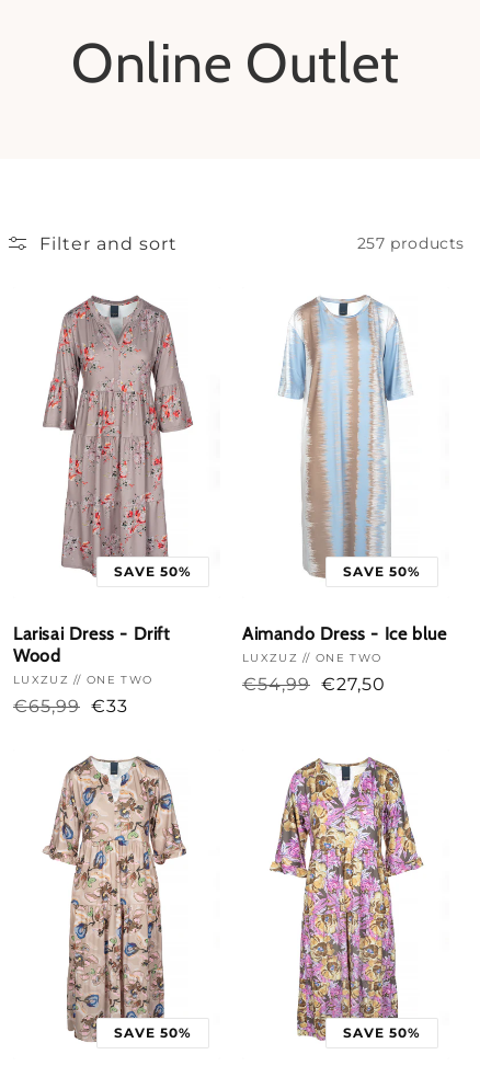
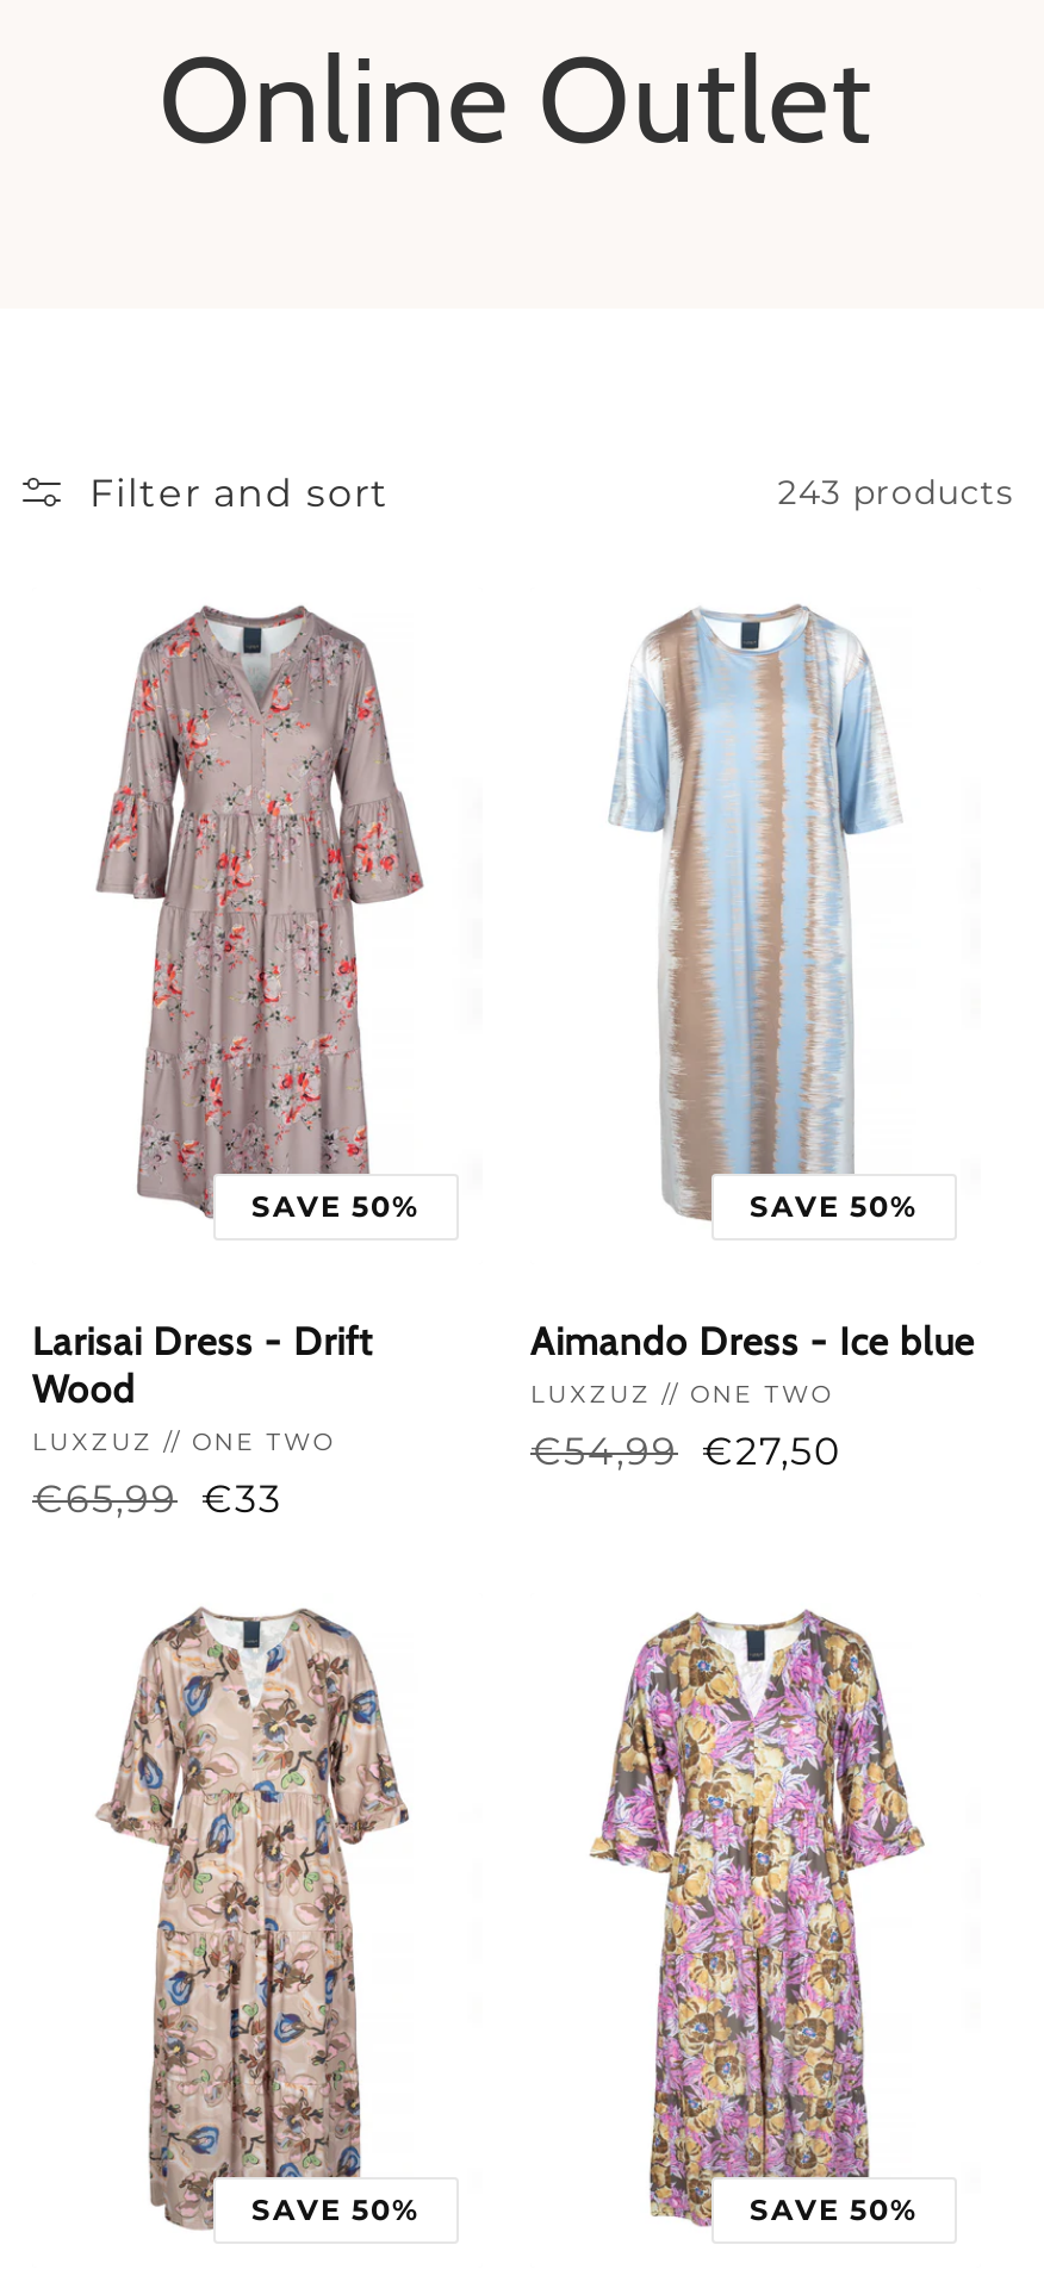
- 257 products
+ 243 products
